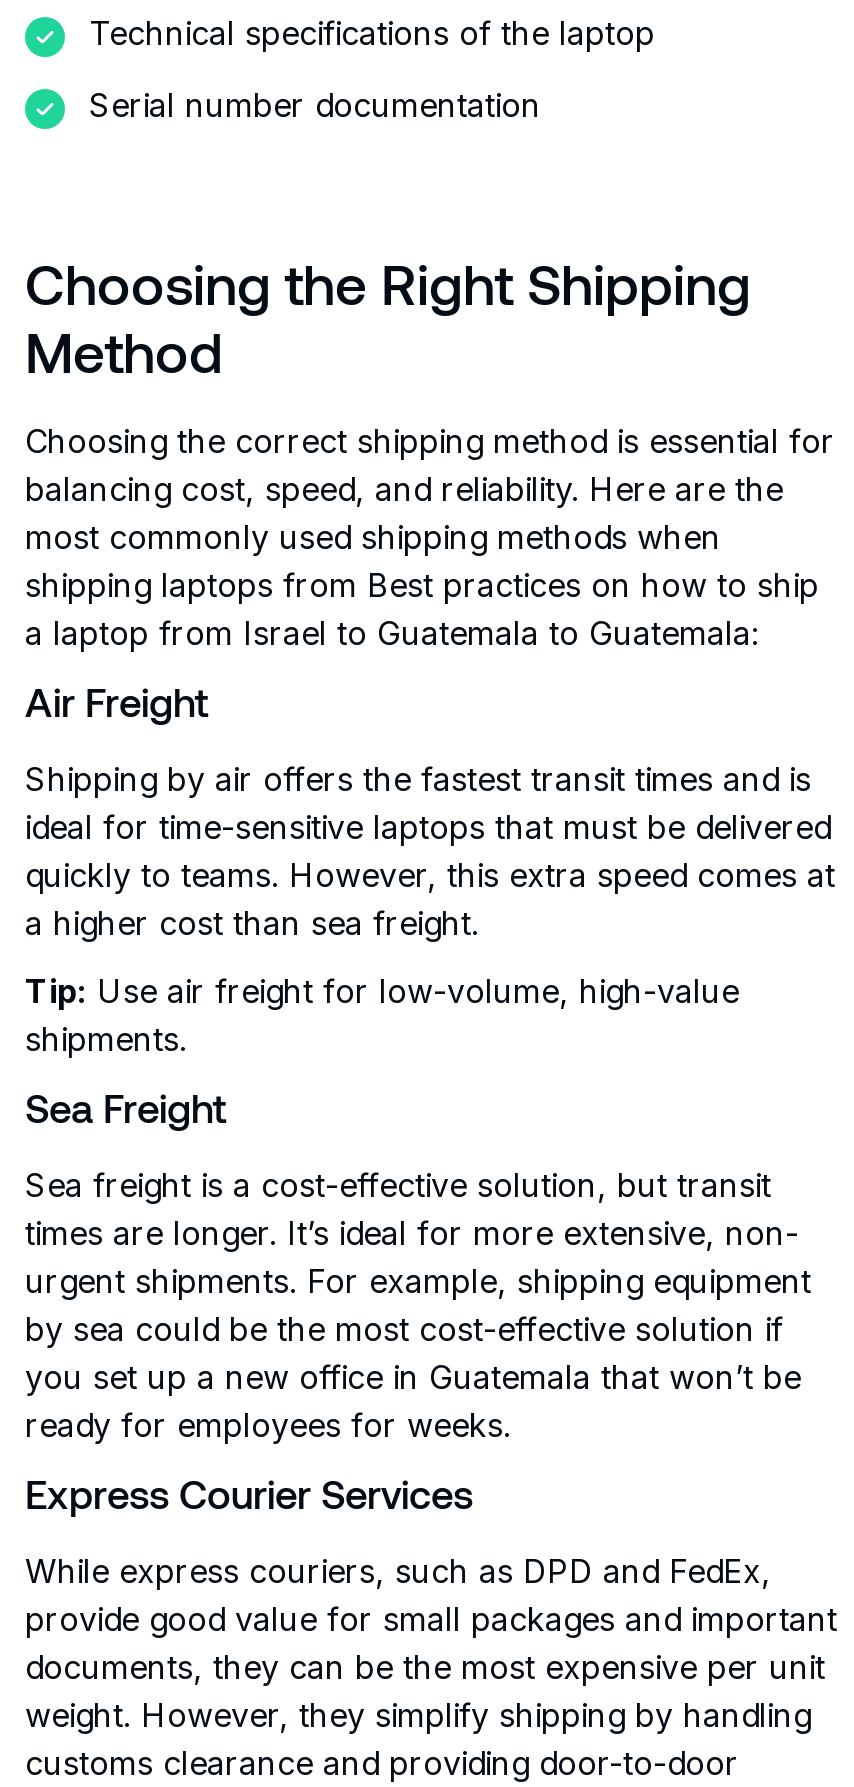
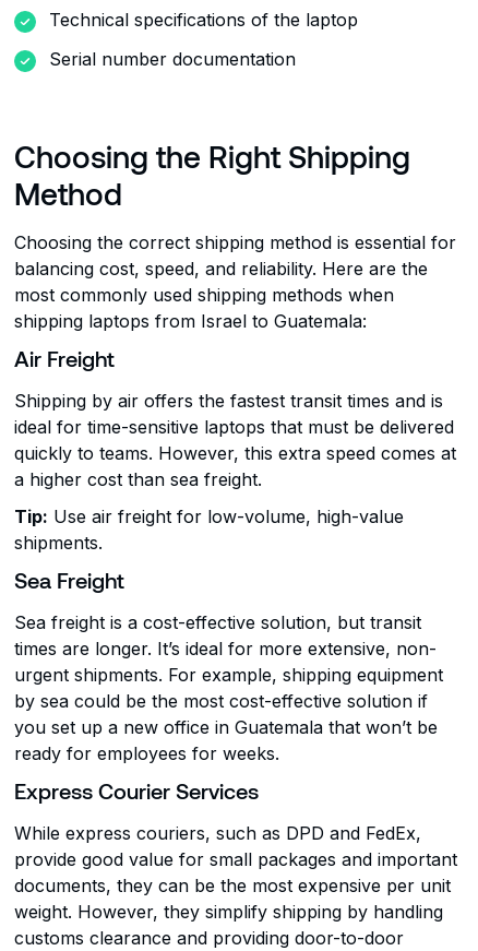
- shipping laptops from Best practices on how to ship
- a laptop from Israel to Guatemala to Guatemala:
+ shipping laptops from Israel to Guatemala:
